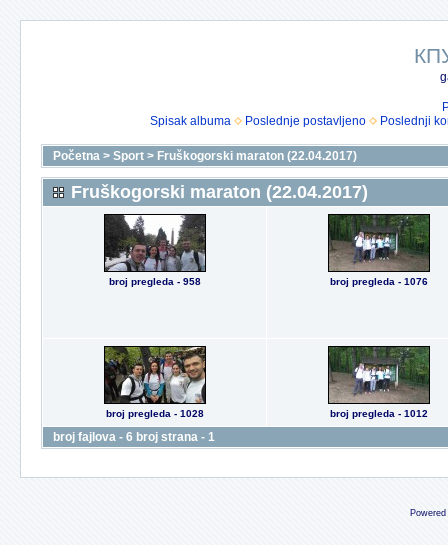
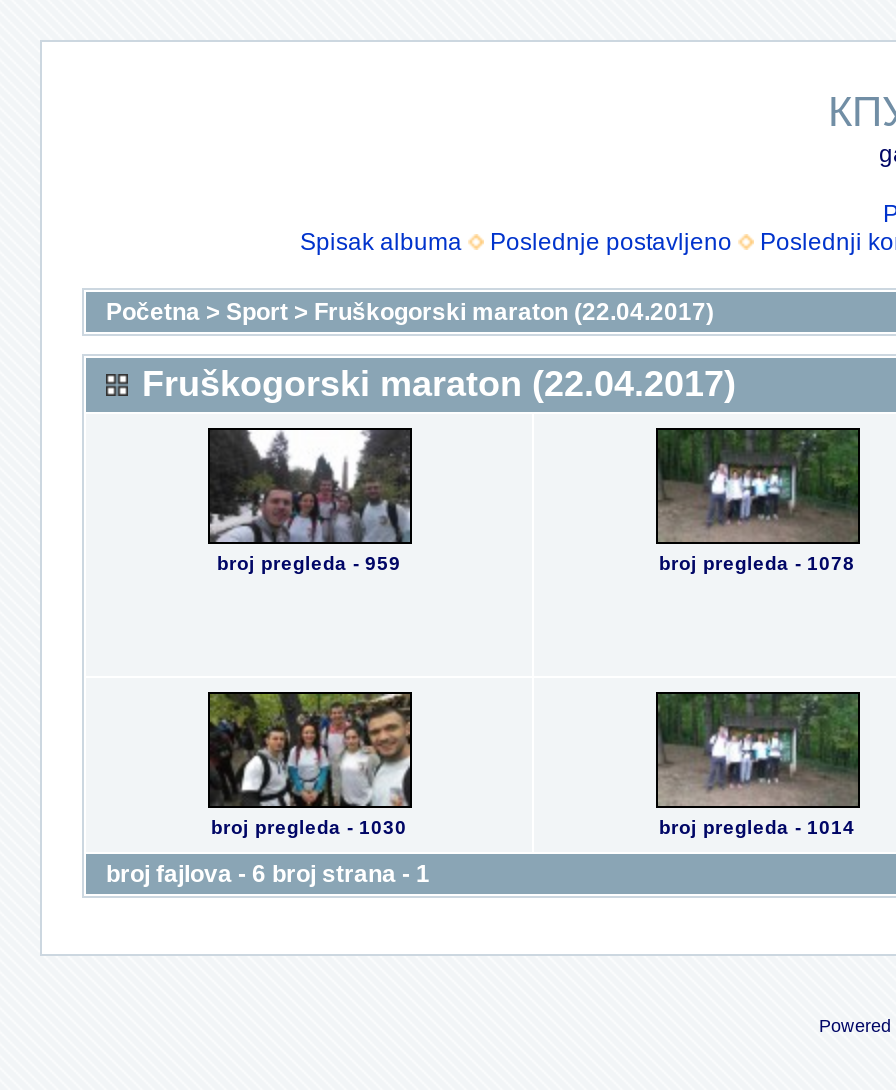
- broj pregleda - 958
+ broj pregleda - 959

- broj pregleda - 1076
+ broj pregleda - 1078

- broj pregleda - 1028
+ broj pregleda - 1030

- broj pregleda - 1012
+ broj pregleda - 1014
